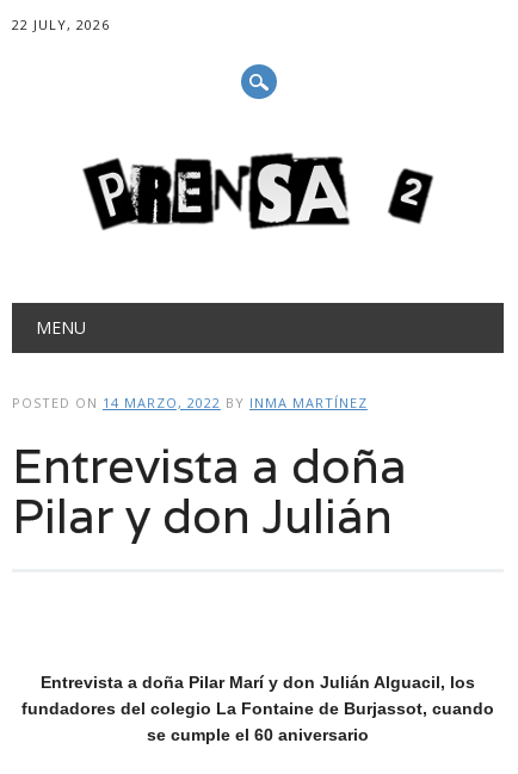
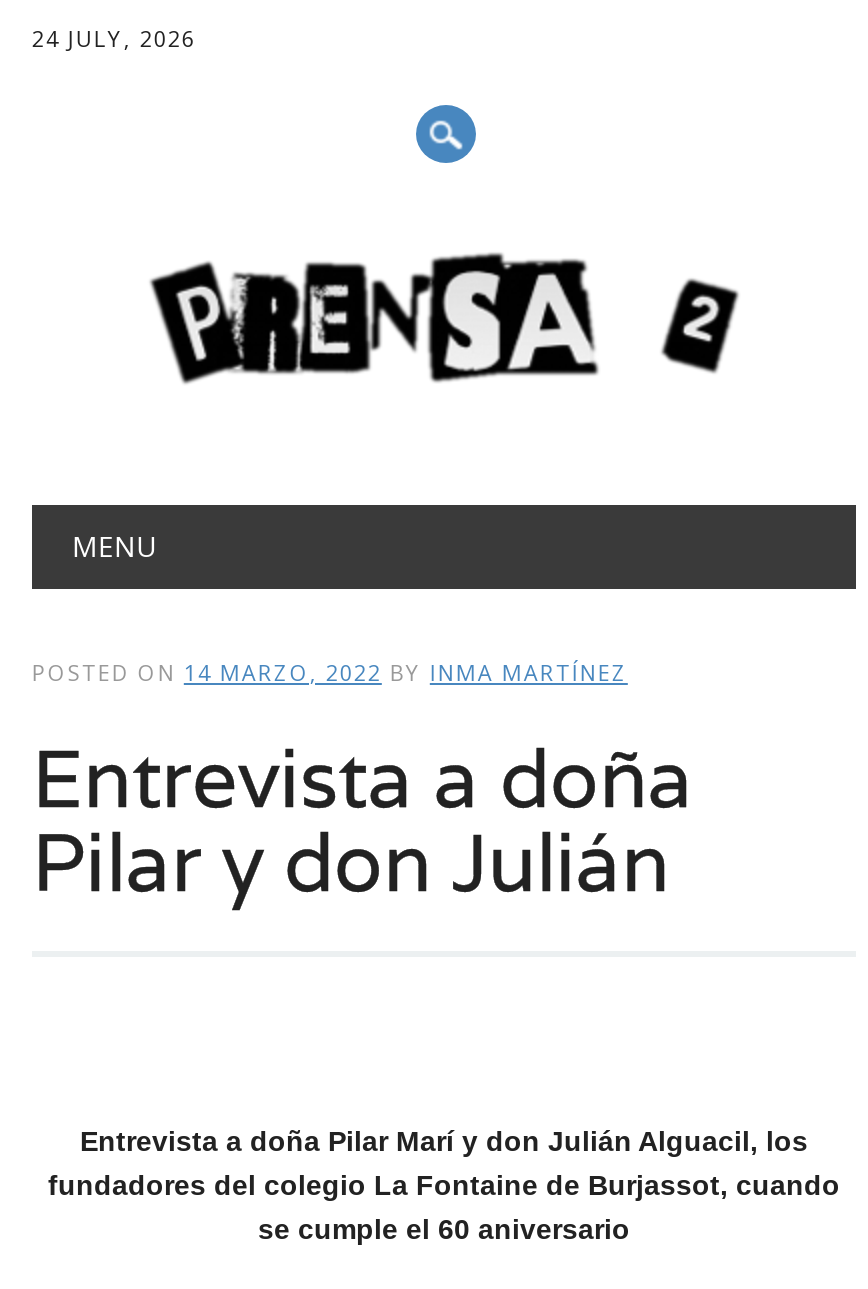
- 22 JULY, 2026
+ 24 JULY, 2026
